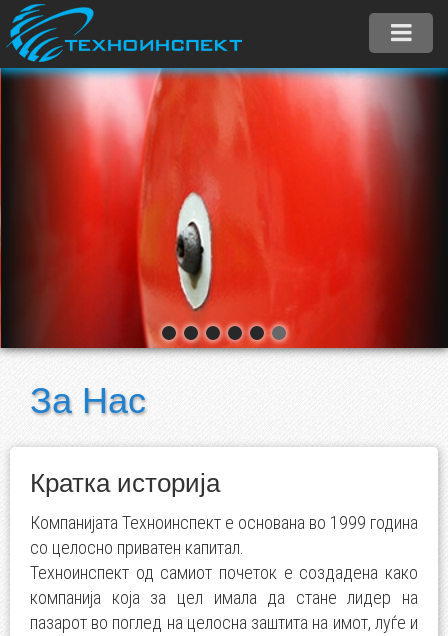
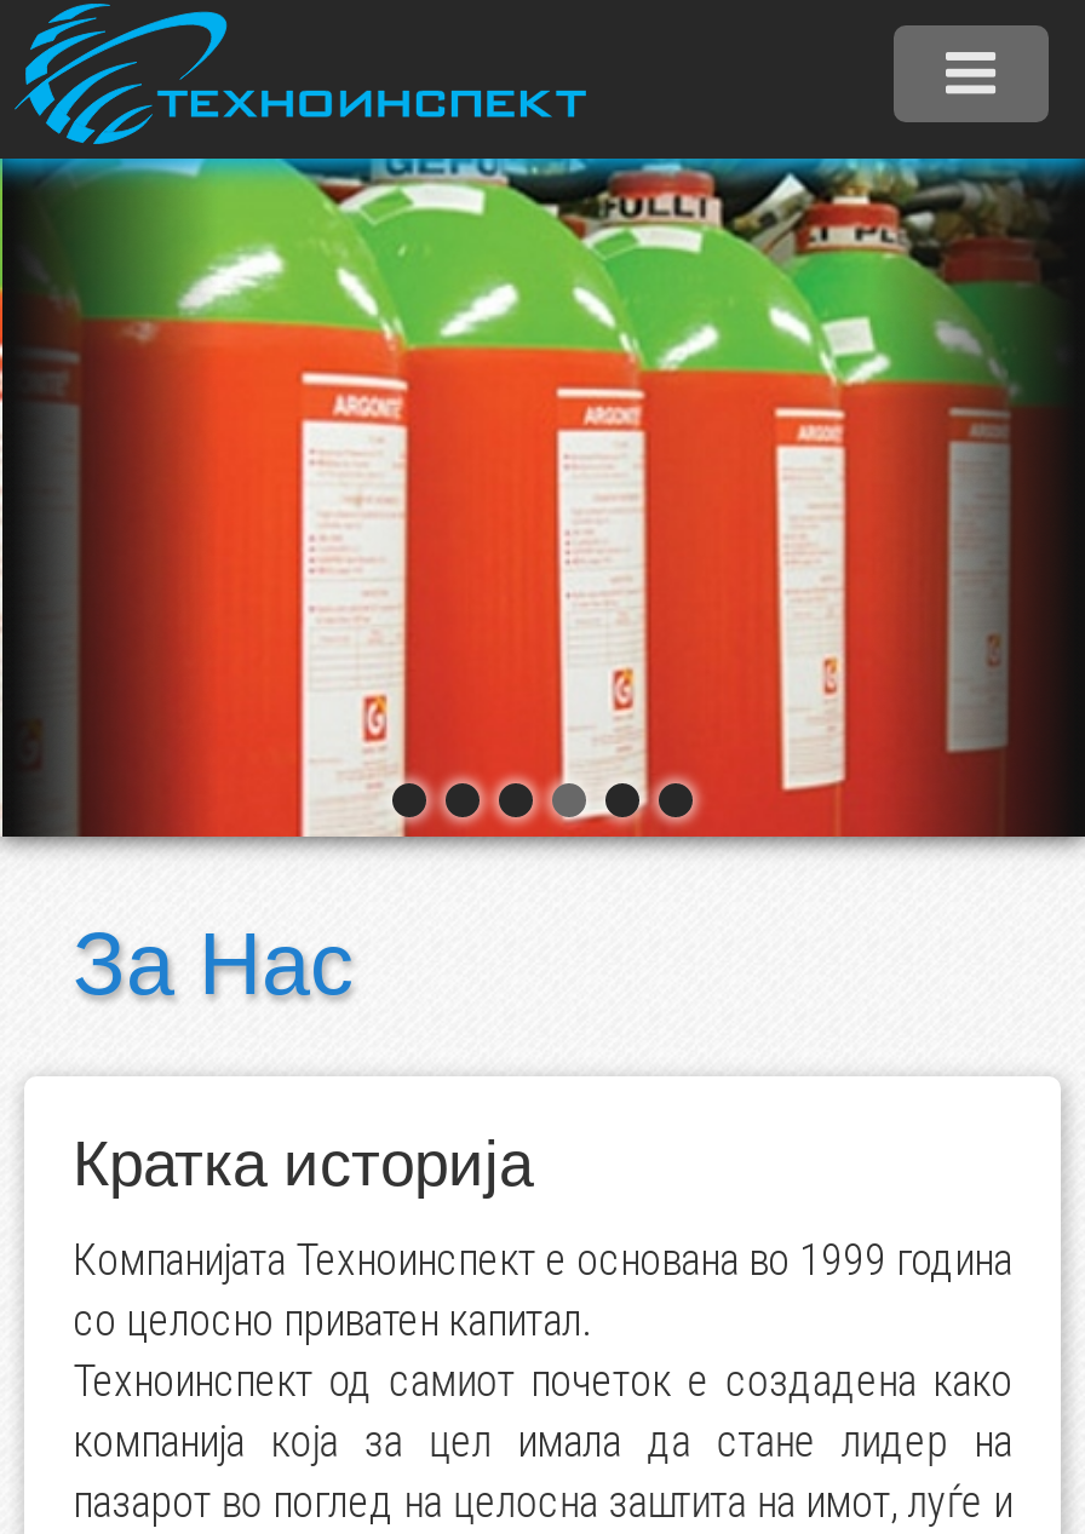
- [image]
+ [image]
